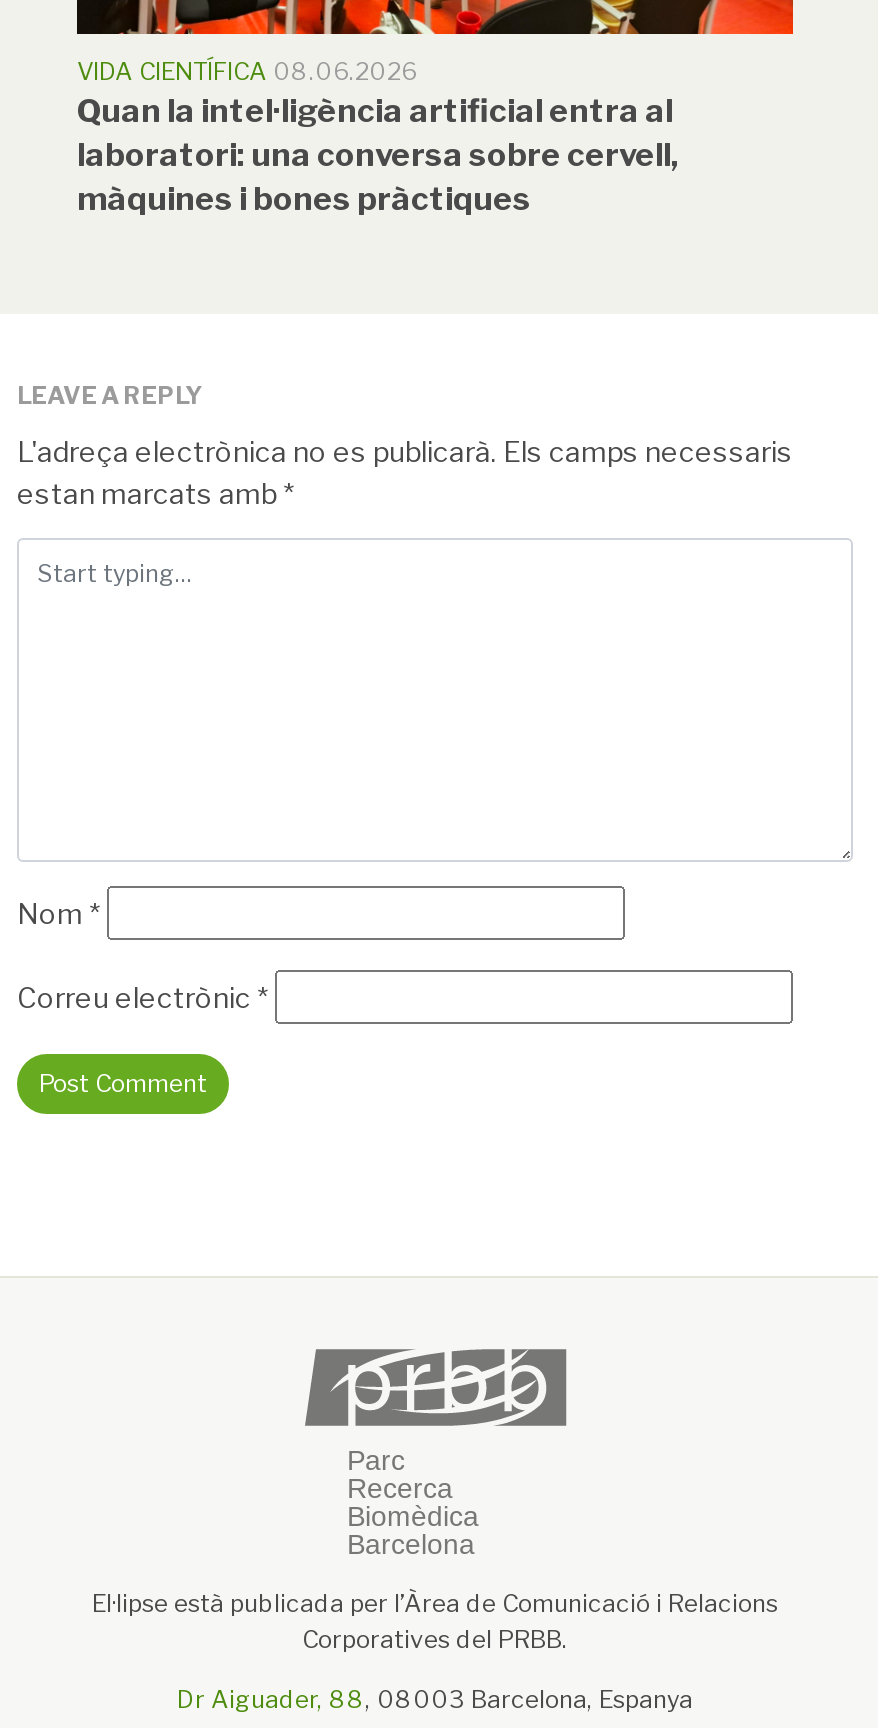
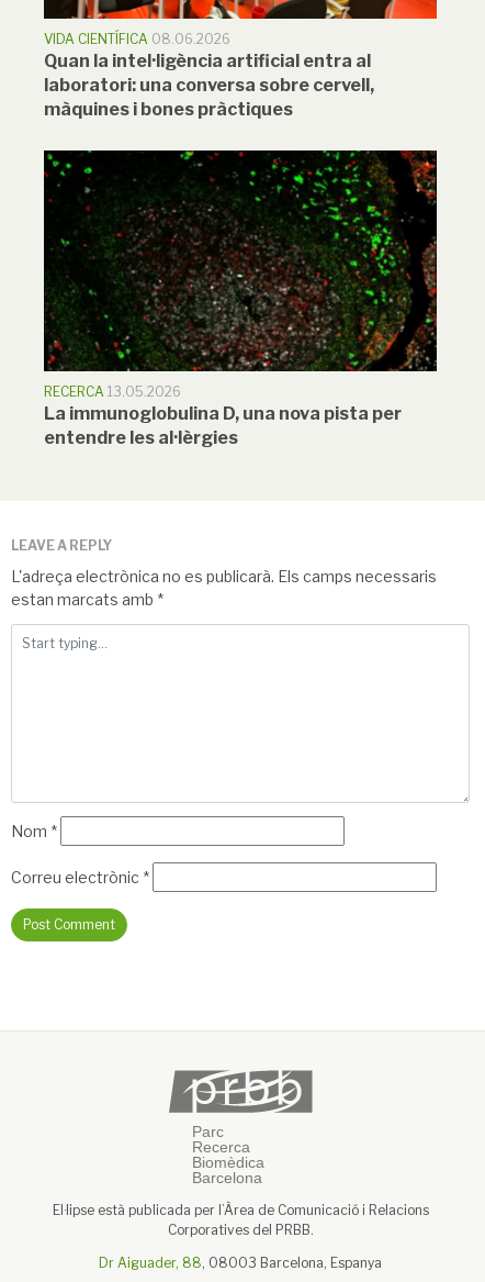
+ [image]
+ RECERCA 13.05.2026
+ La immunoglobulina D, una nova pista per
+ entendre les al·lèrgies
